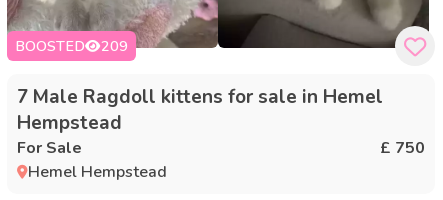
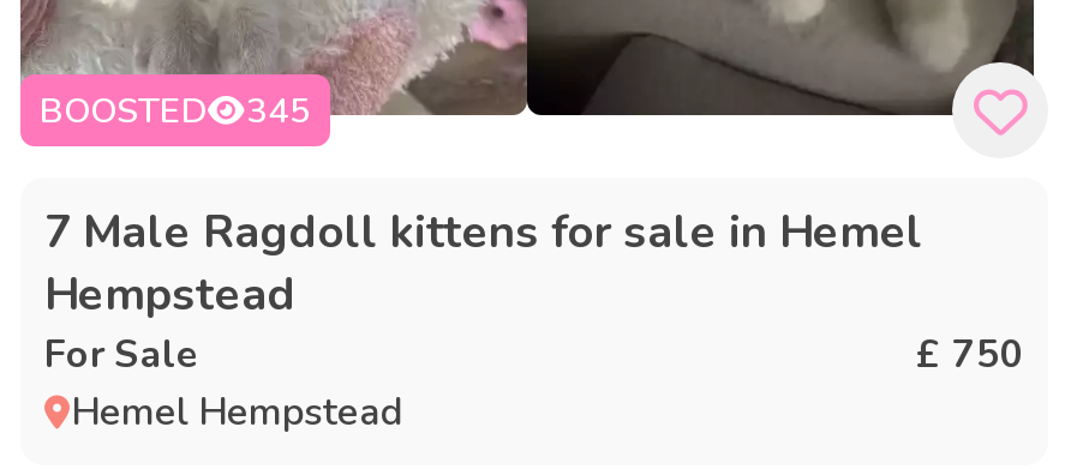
- BOOSTED 209
+ BOOSTED 345
